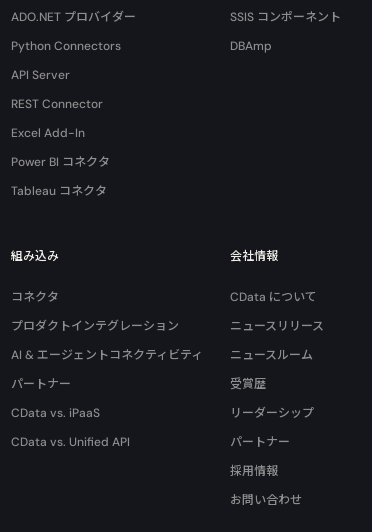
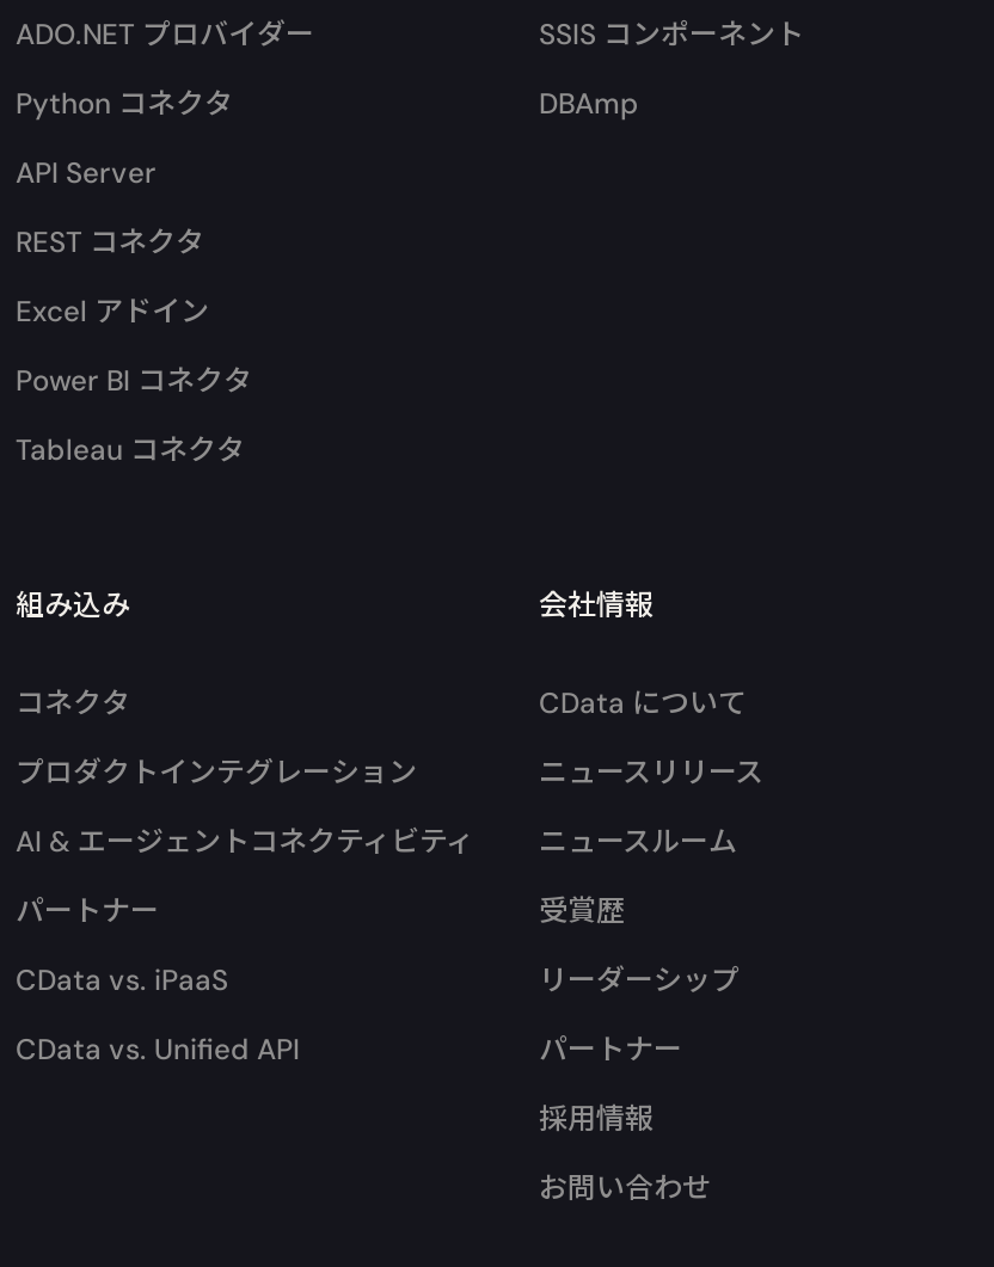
- Python Connectors
+ Python コネクタ

- REST Connector
+ REST コネクタ

- Excel Add-In
+ Excel アドイン
